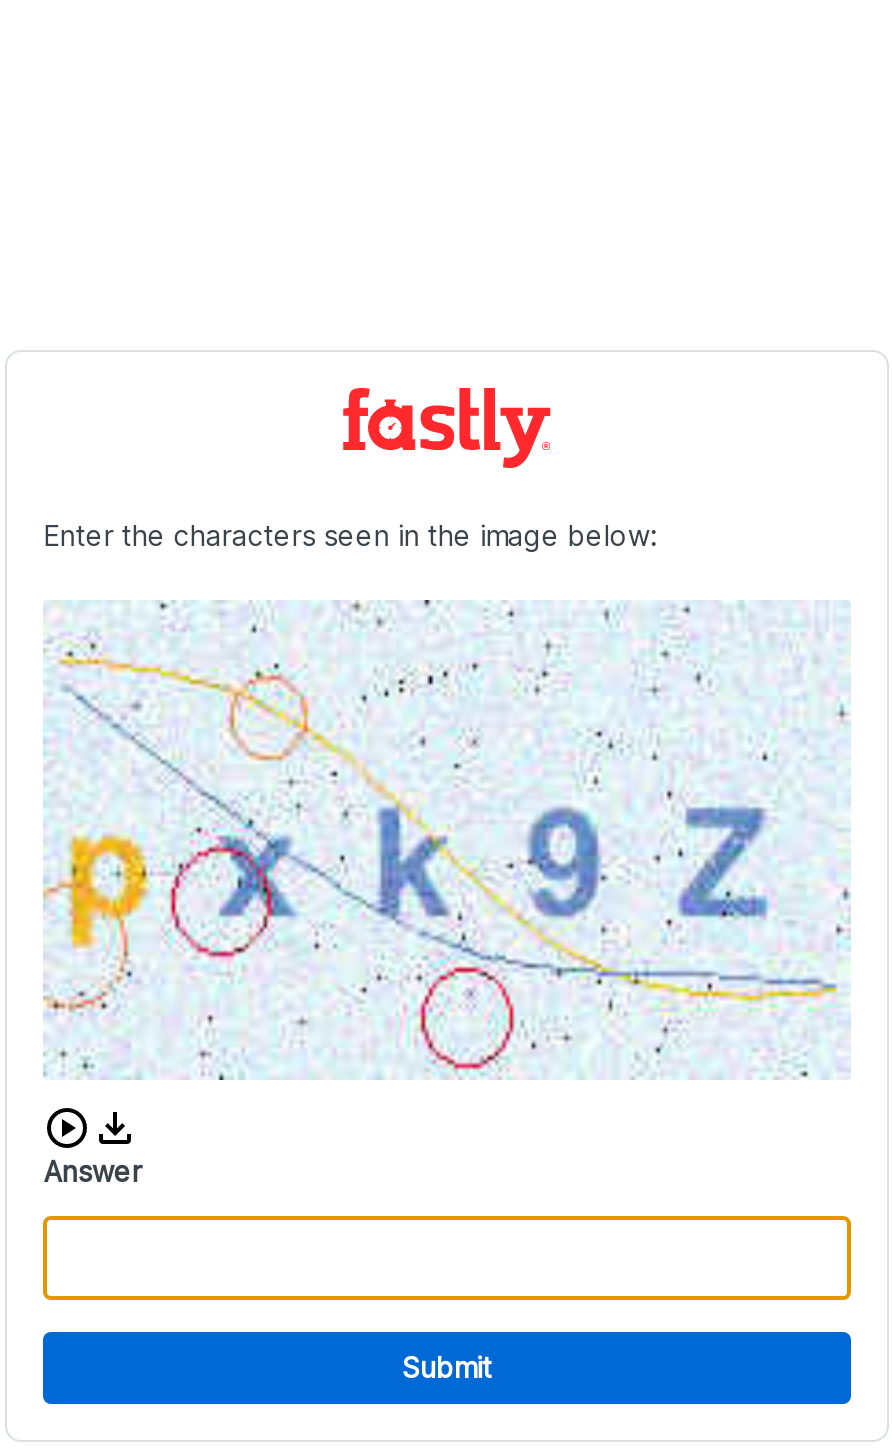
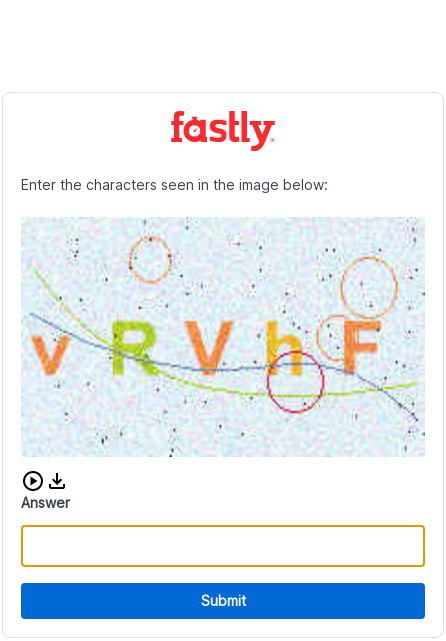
- [image]
+ [image]
